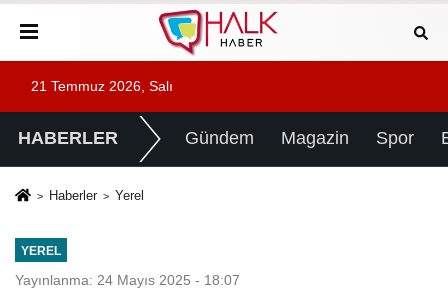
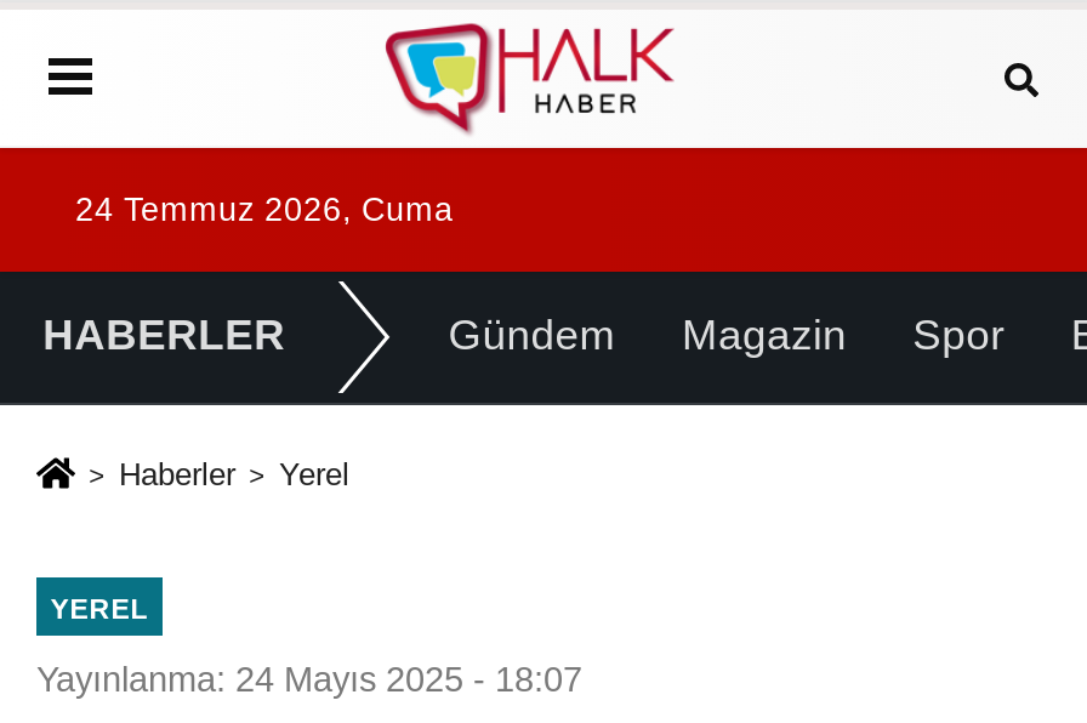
- 21 Temmuz 2026, Salı
+ 24 Temmuz 2026, Cuma
